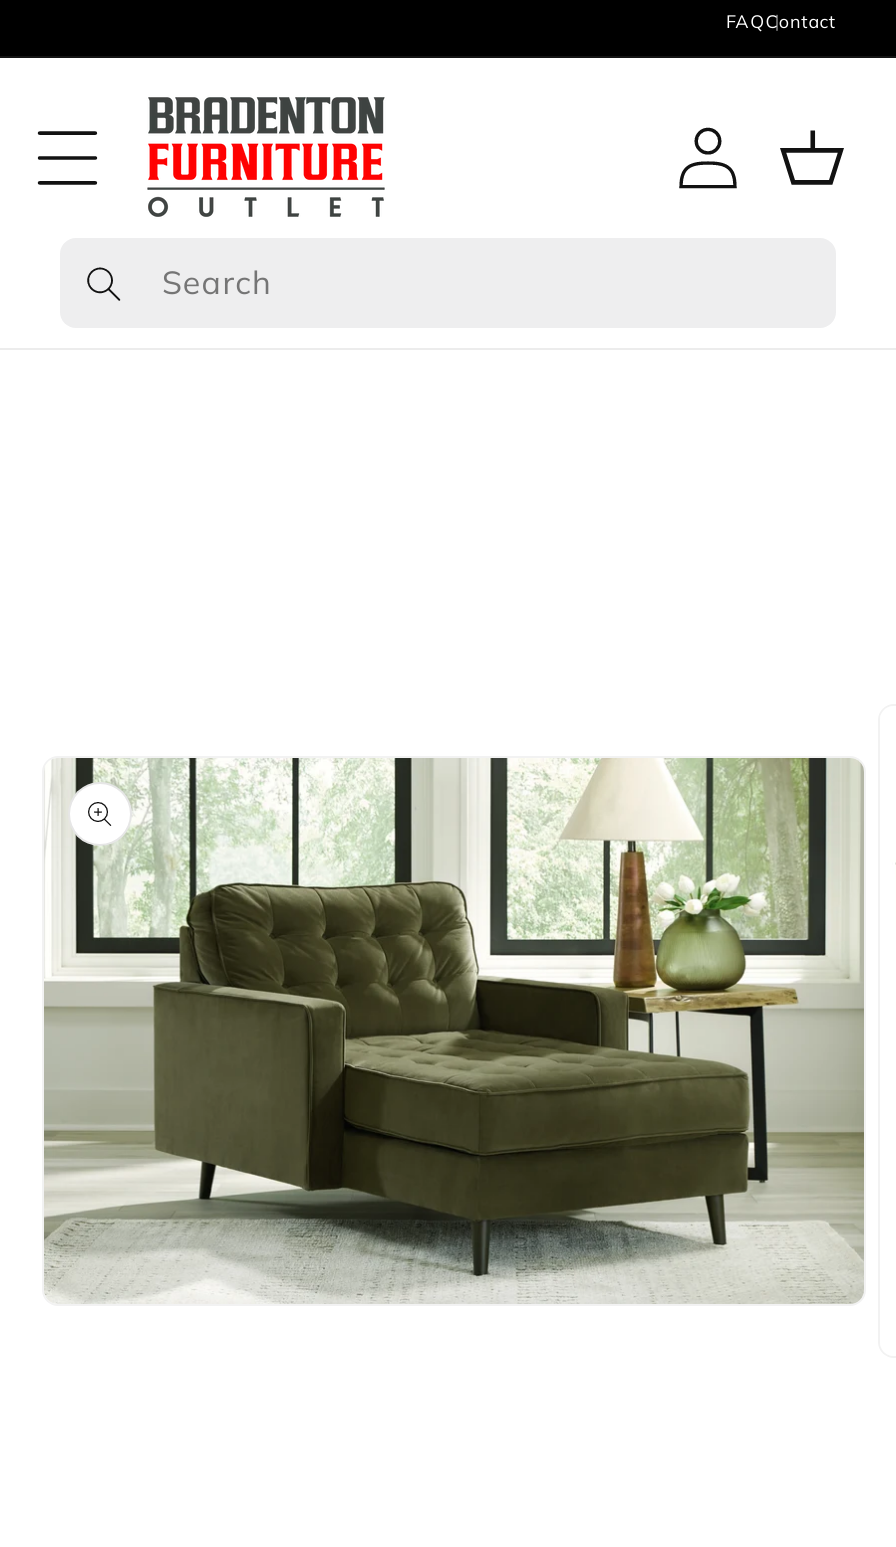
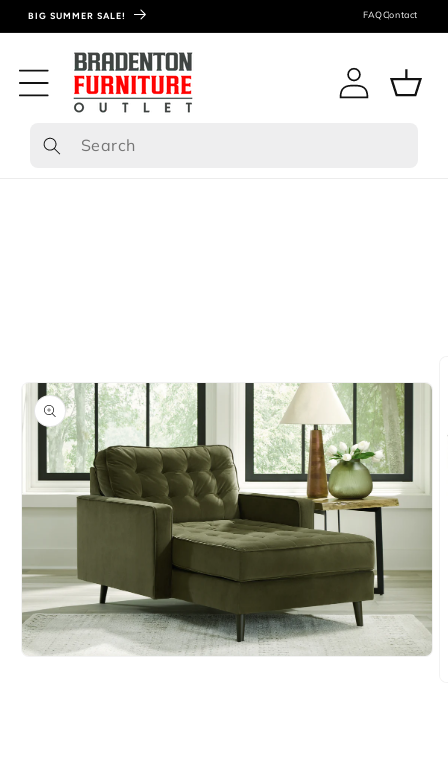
+ BIG SUMMER SALE!
